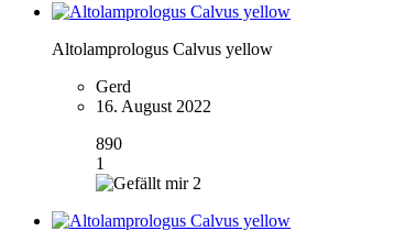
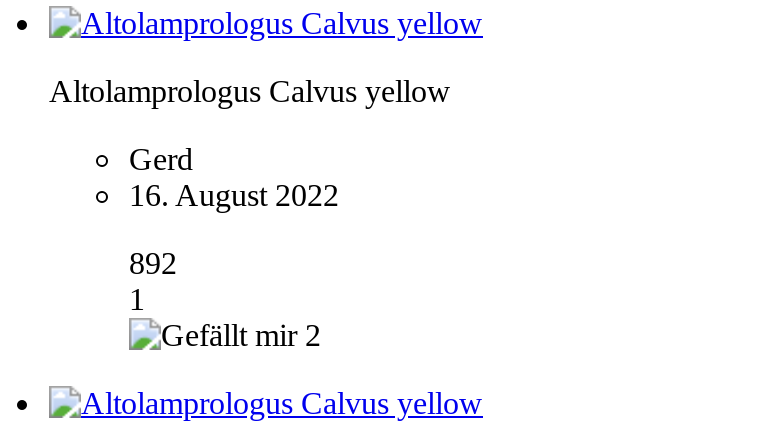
- 890
+ 892
